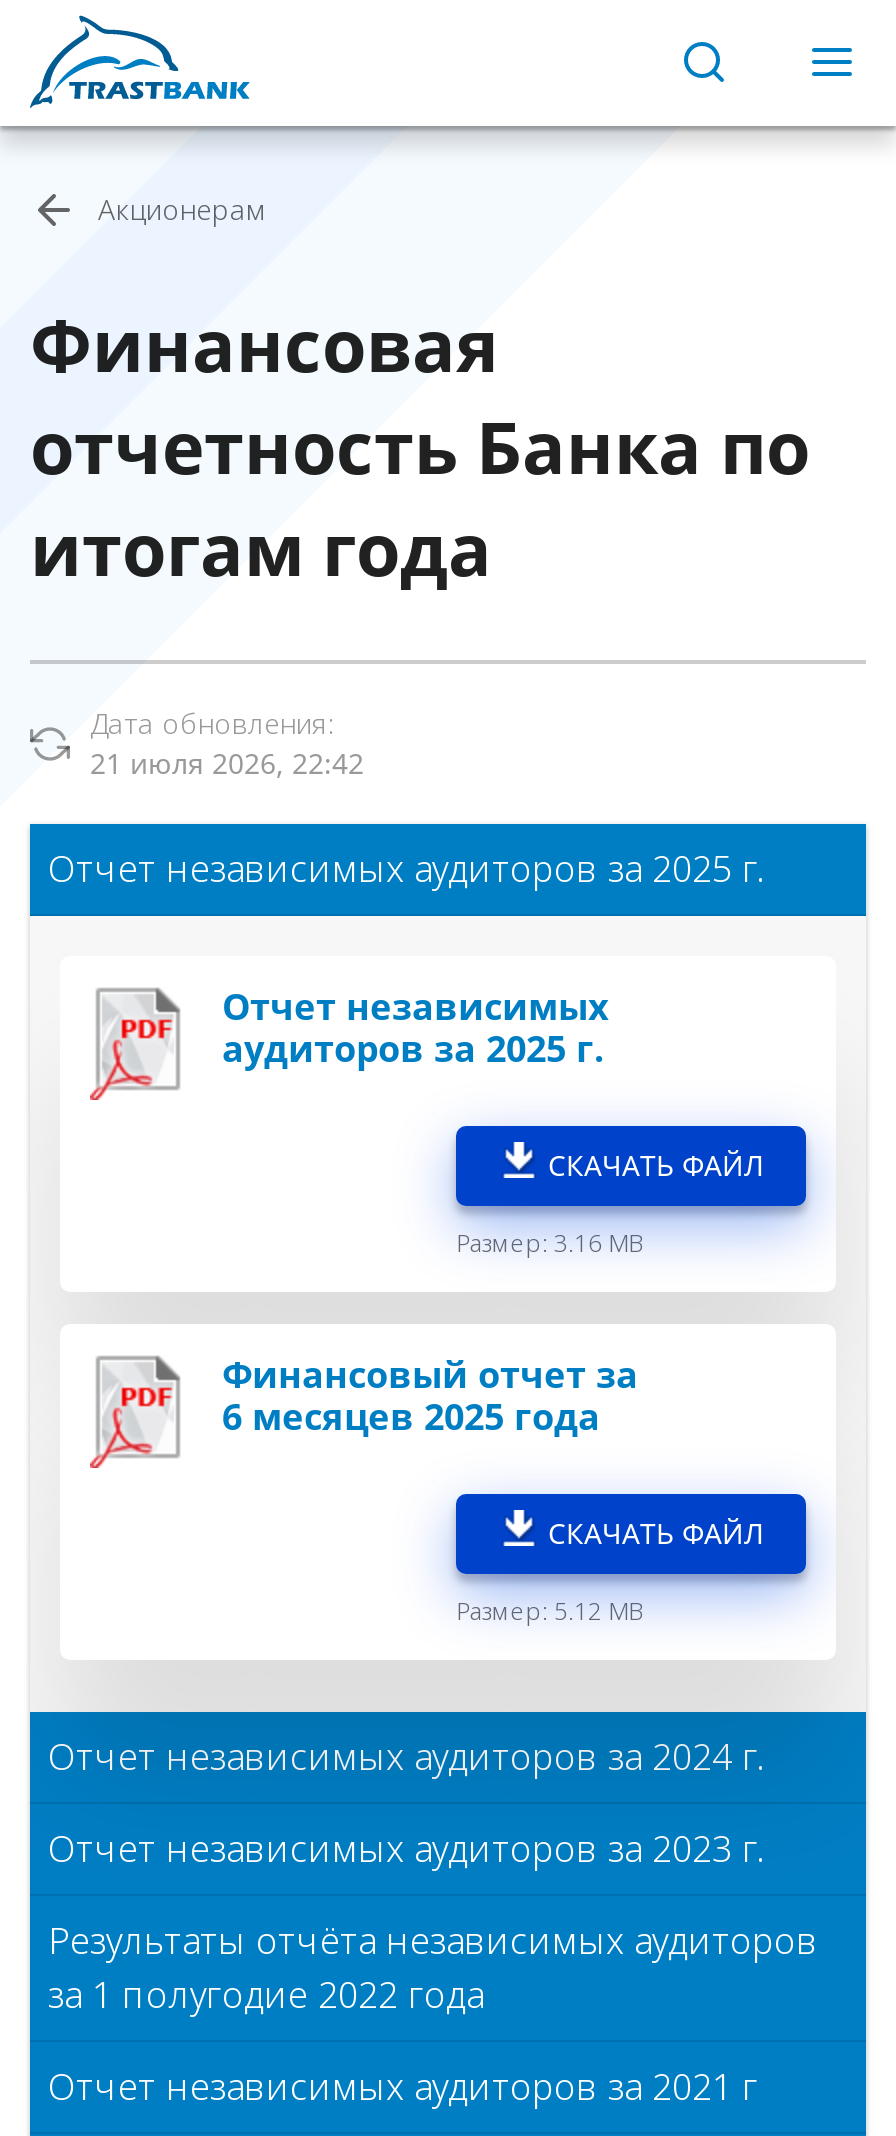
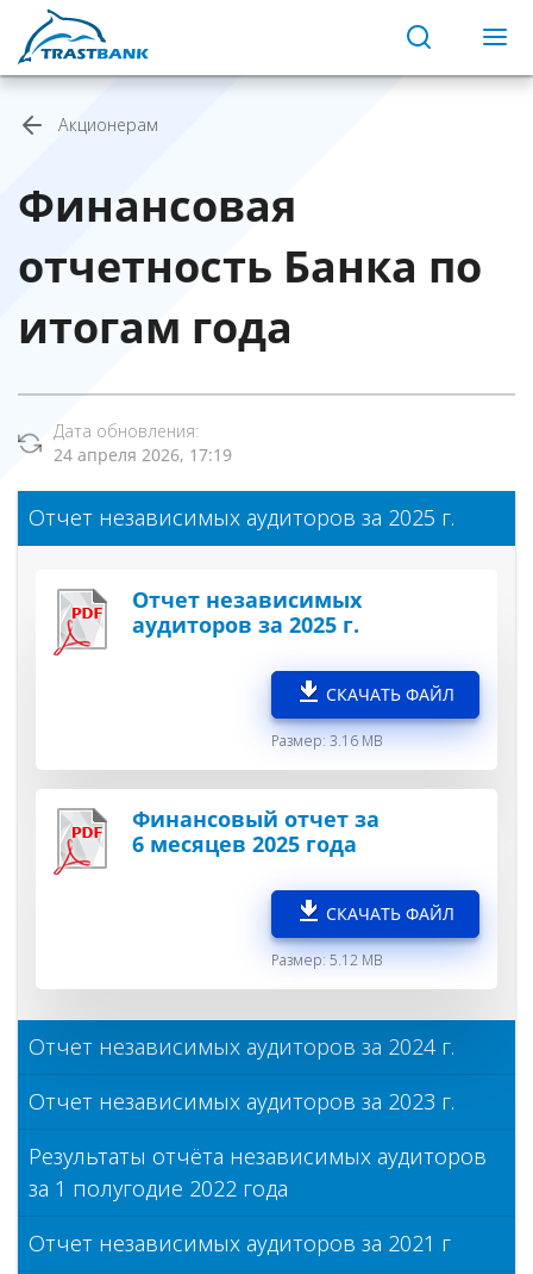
- 21 июля 2026, 22:42
+ 24 апреля 2026, 17:19
